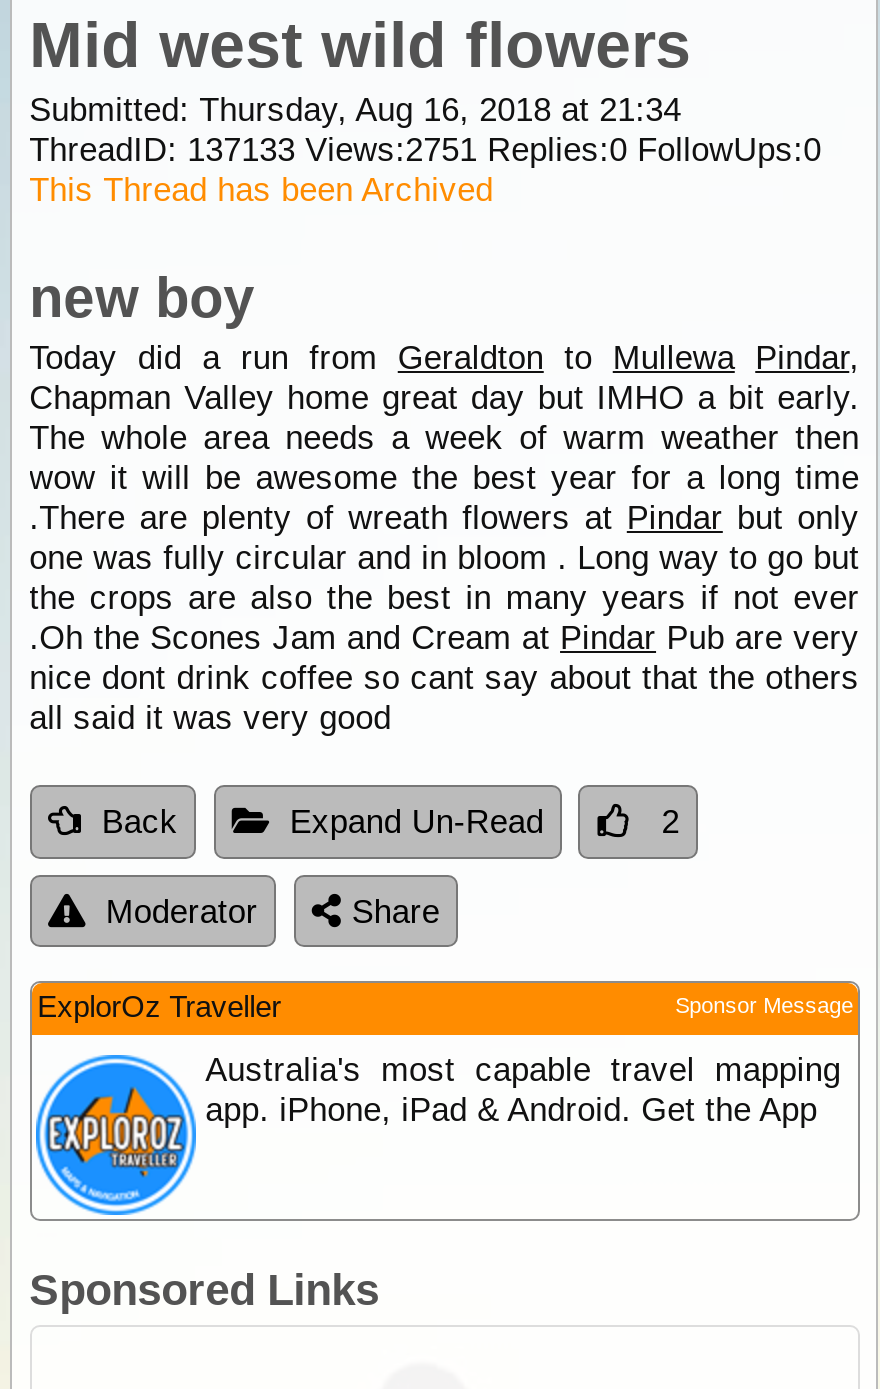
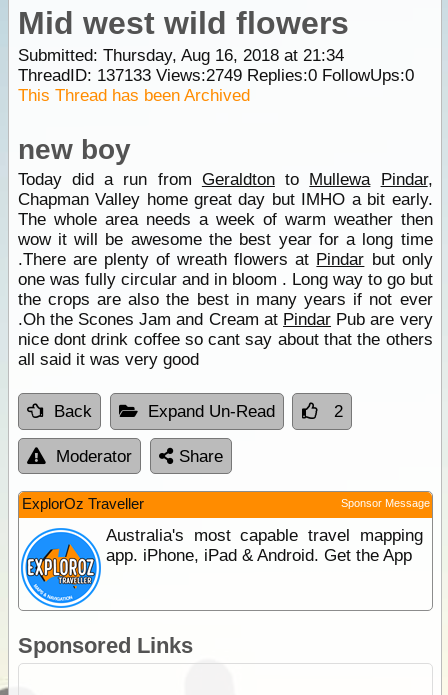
- ThreadID: 137133 Views:2751 Replies:0 FollowUps:0
+ ThreadID: 137133 Views:2749 Replies:0 FollowUps:0
